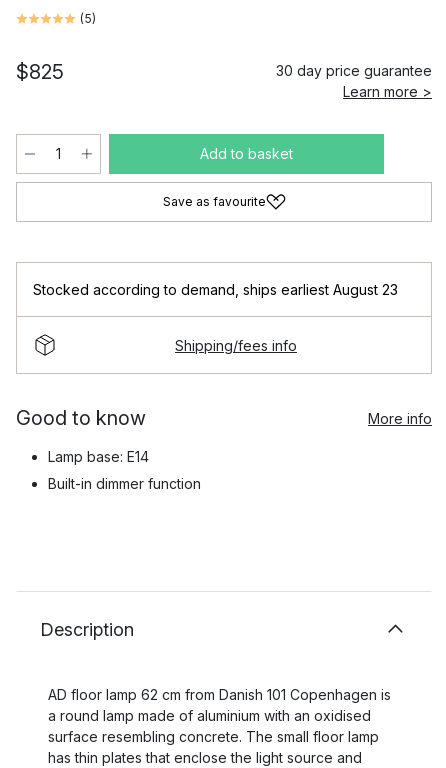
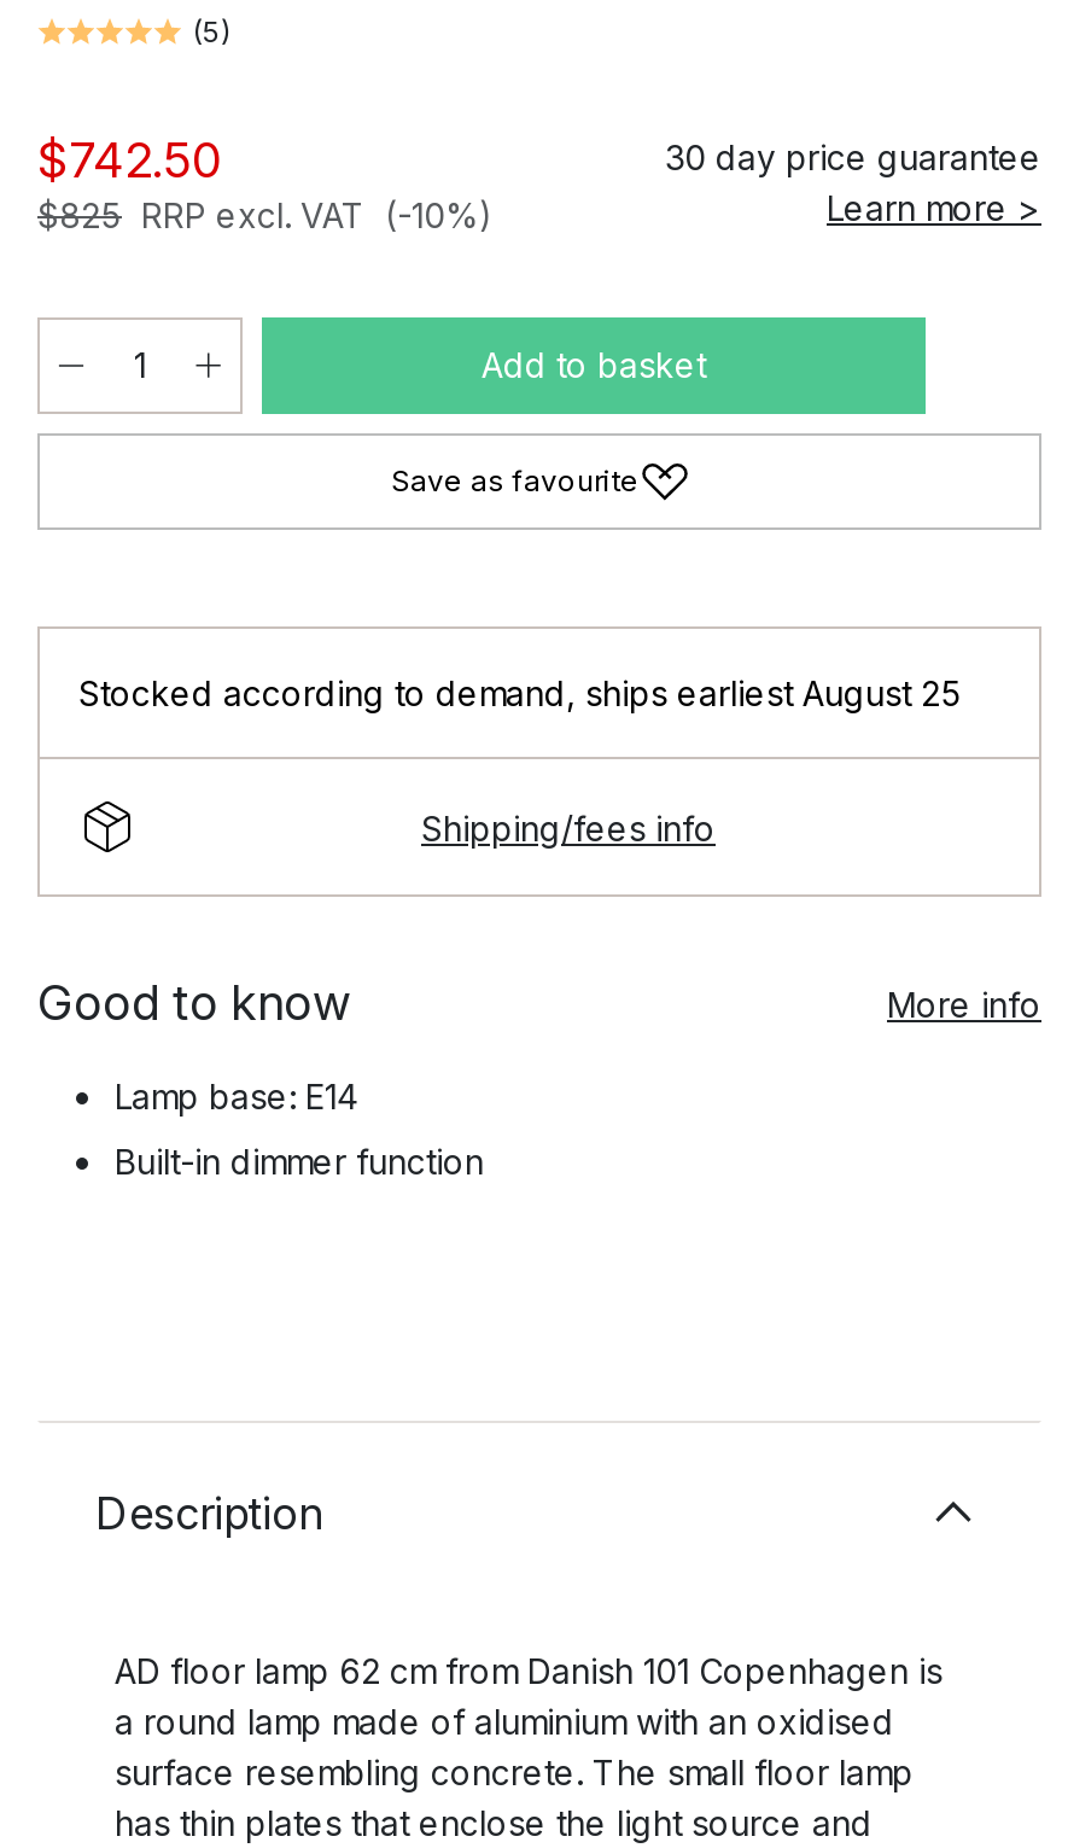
- $825
+ $742.50
+ $825 RRP excl. VAT (-10%)

- Stocked according to demand, ships earliest August 23
+ Stocked according to demand, ships earliest August 25
